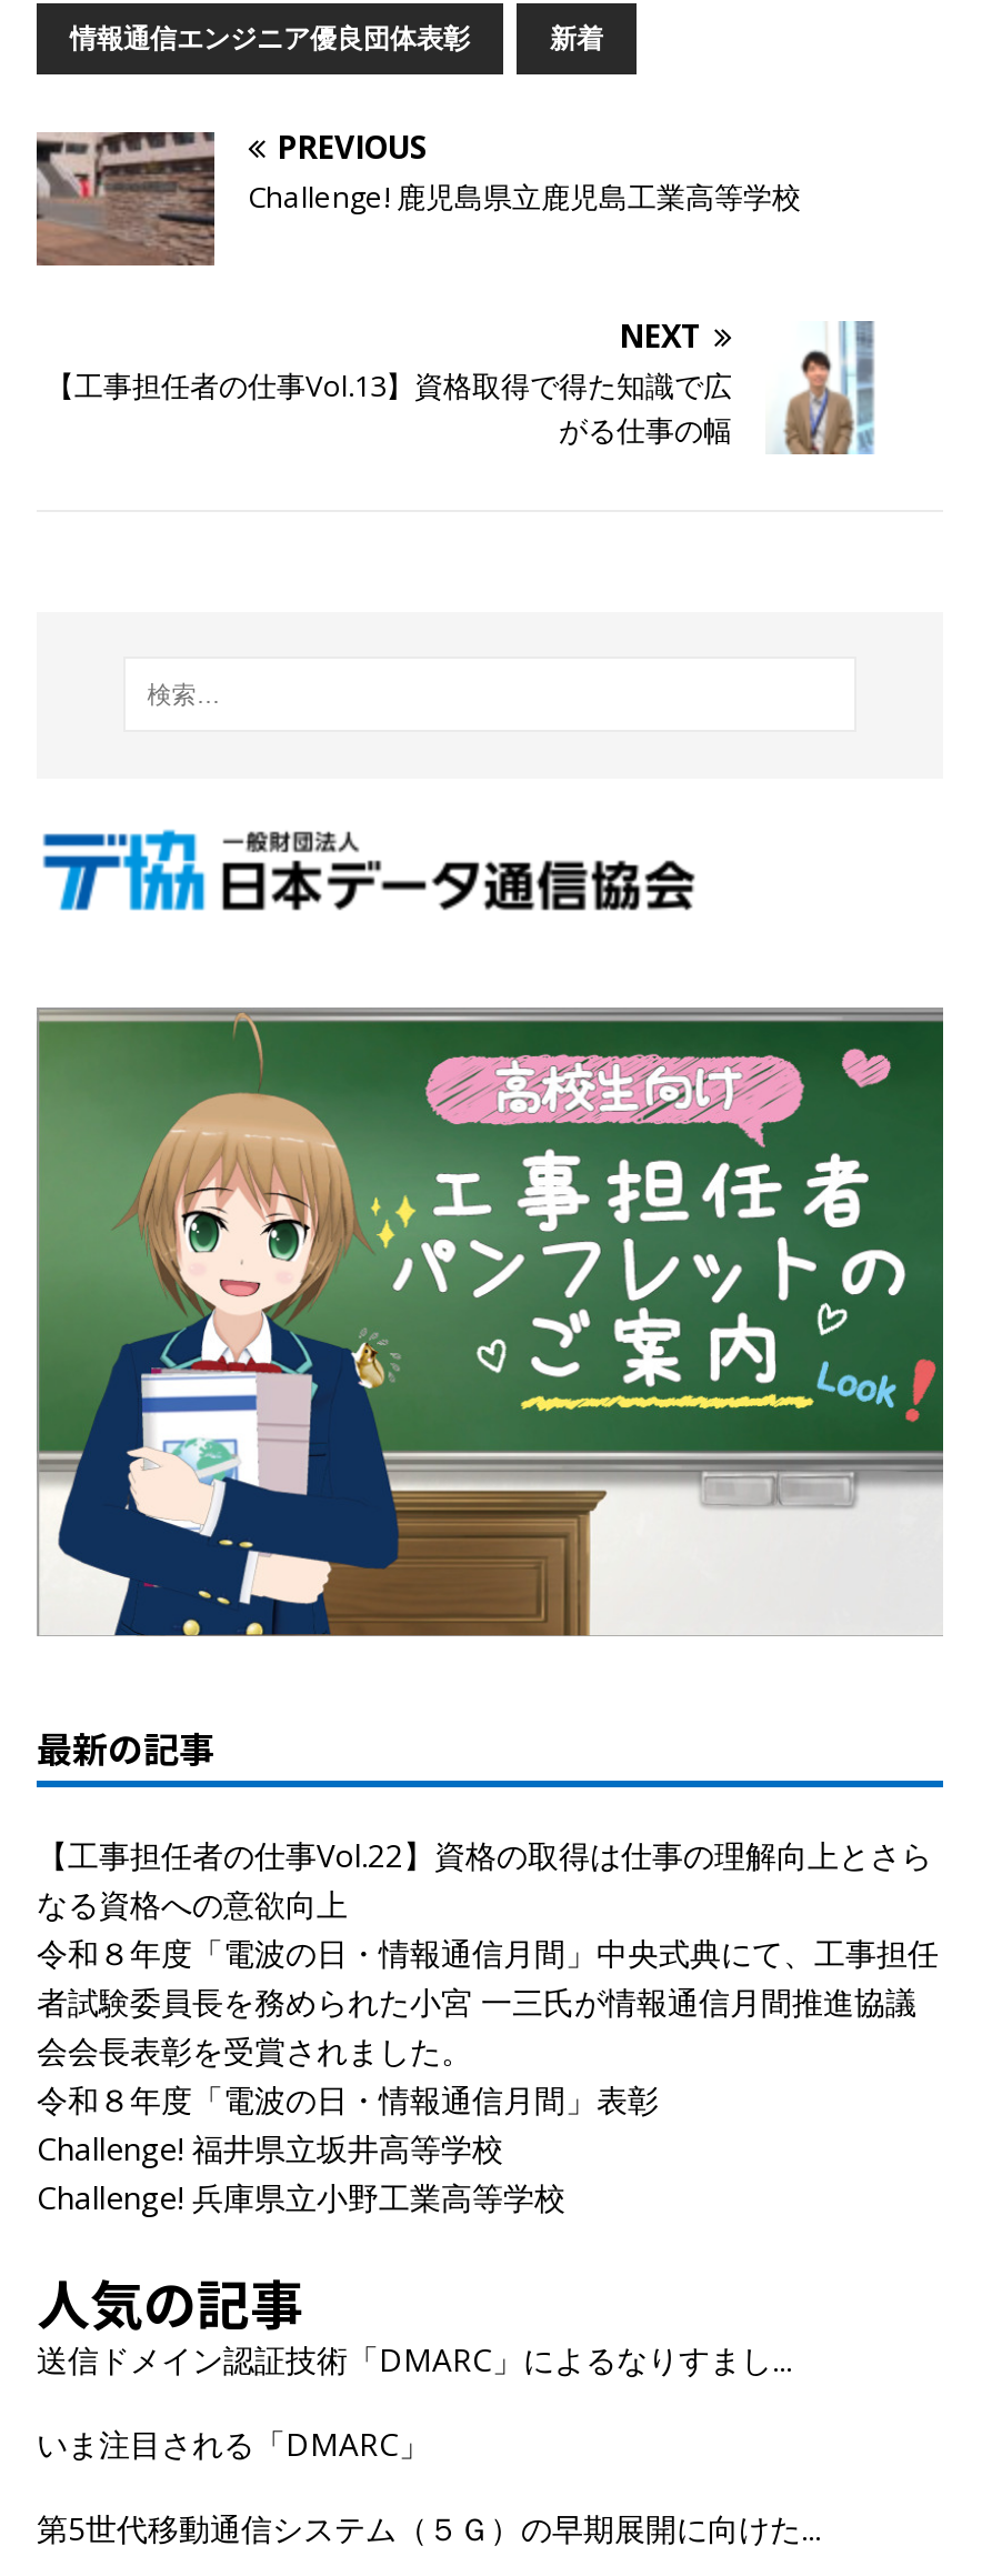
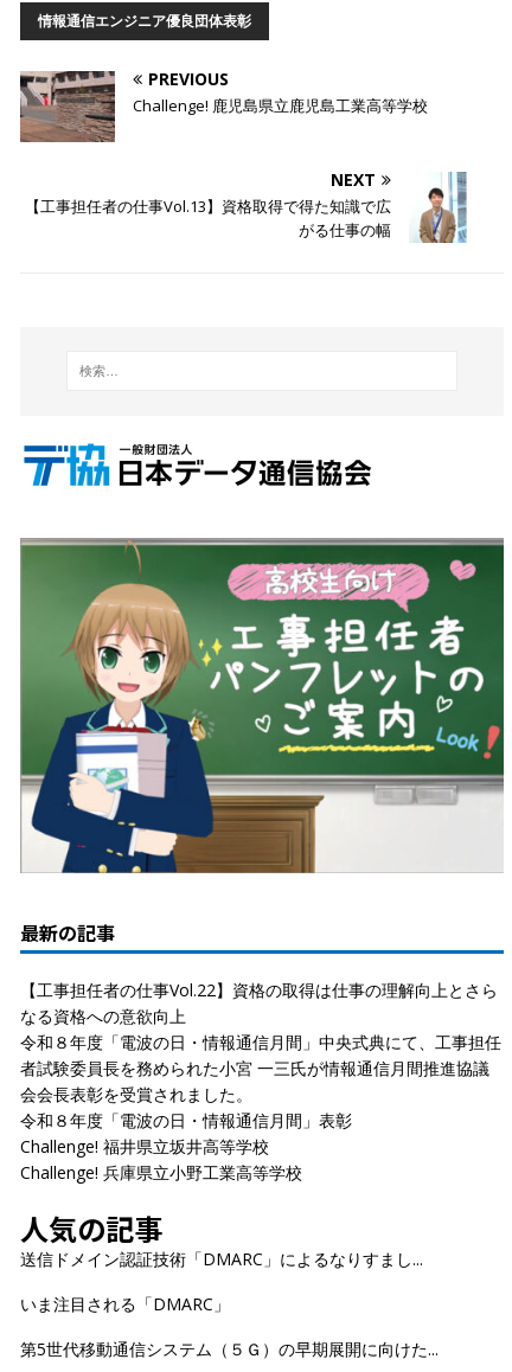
- 新着
